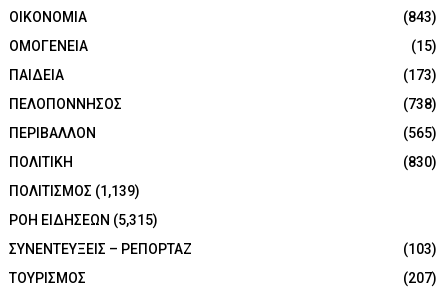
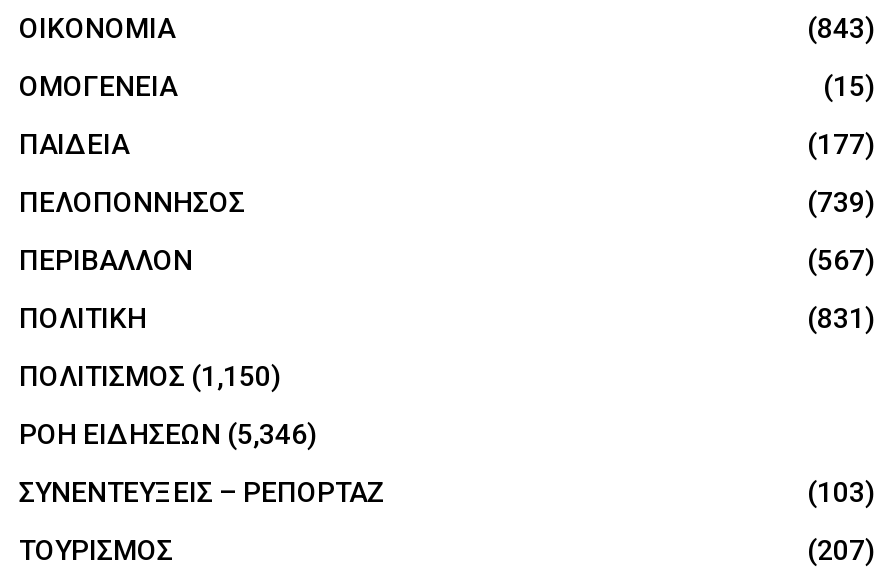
- (173)
+ (177)

- (738)
+ (739)

- (565)
+ (567)

- (830)
+ (831)

- ΠΟΛΙΤΙΣΜΟΣ (1,139)
+ ΠΟΛΙΤΙΣΜΟΣ (1,150)

- ΡΟΗ ΕΙΔΗΣΕΩΝ (5,315)
+ ΡΟΗ ΕΙΔΗΣΕΩΝ (5,346)
